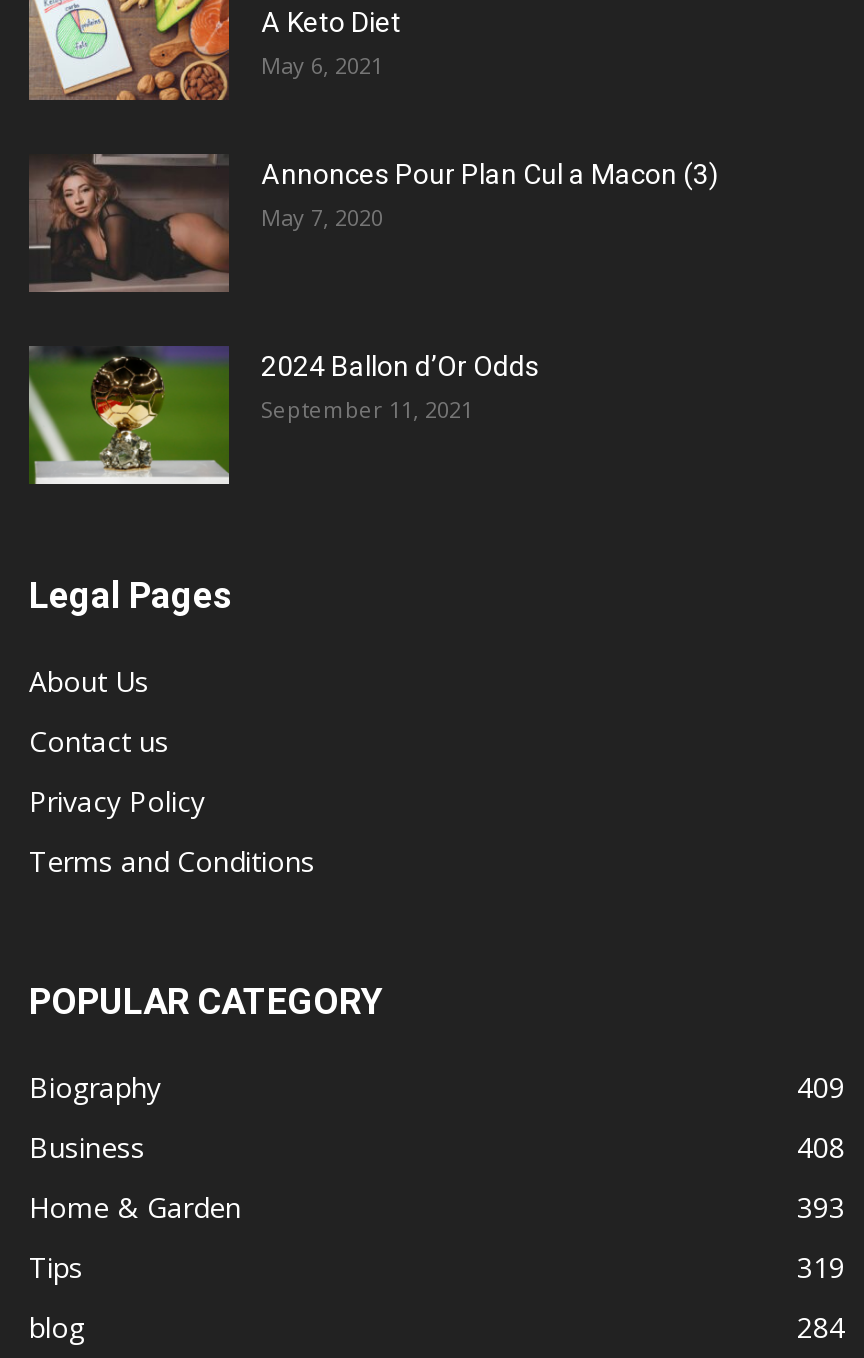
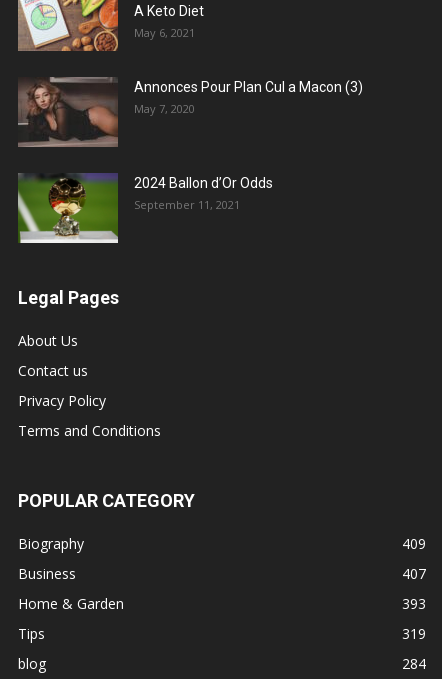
- 408
+ 407
